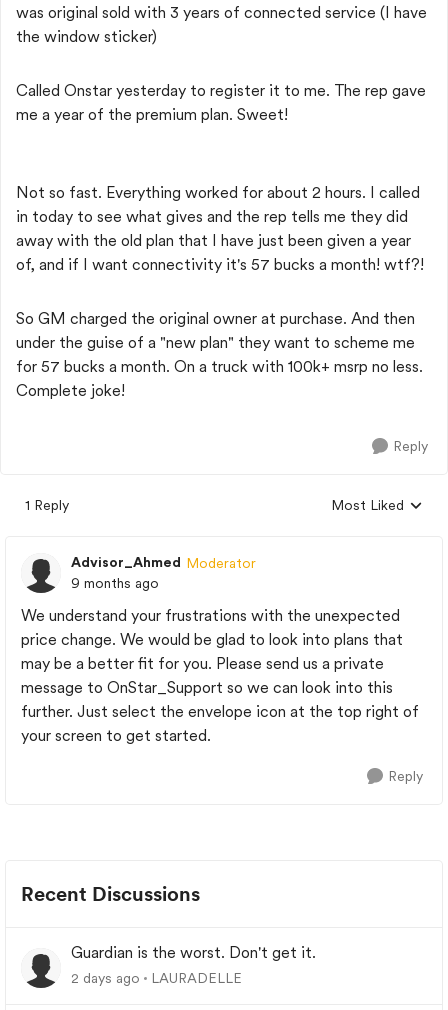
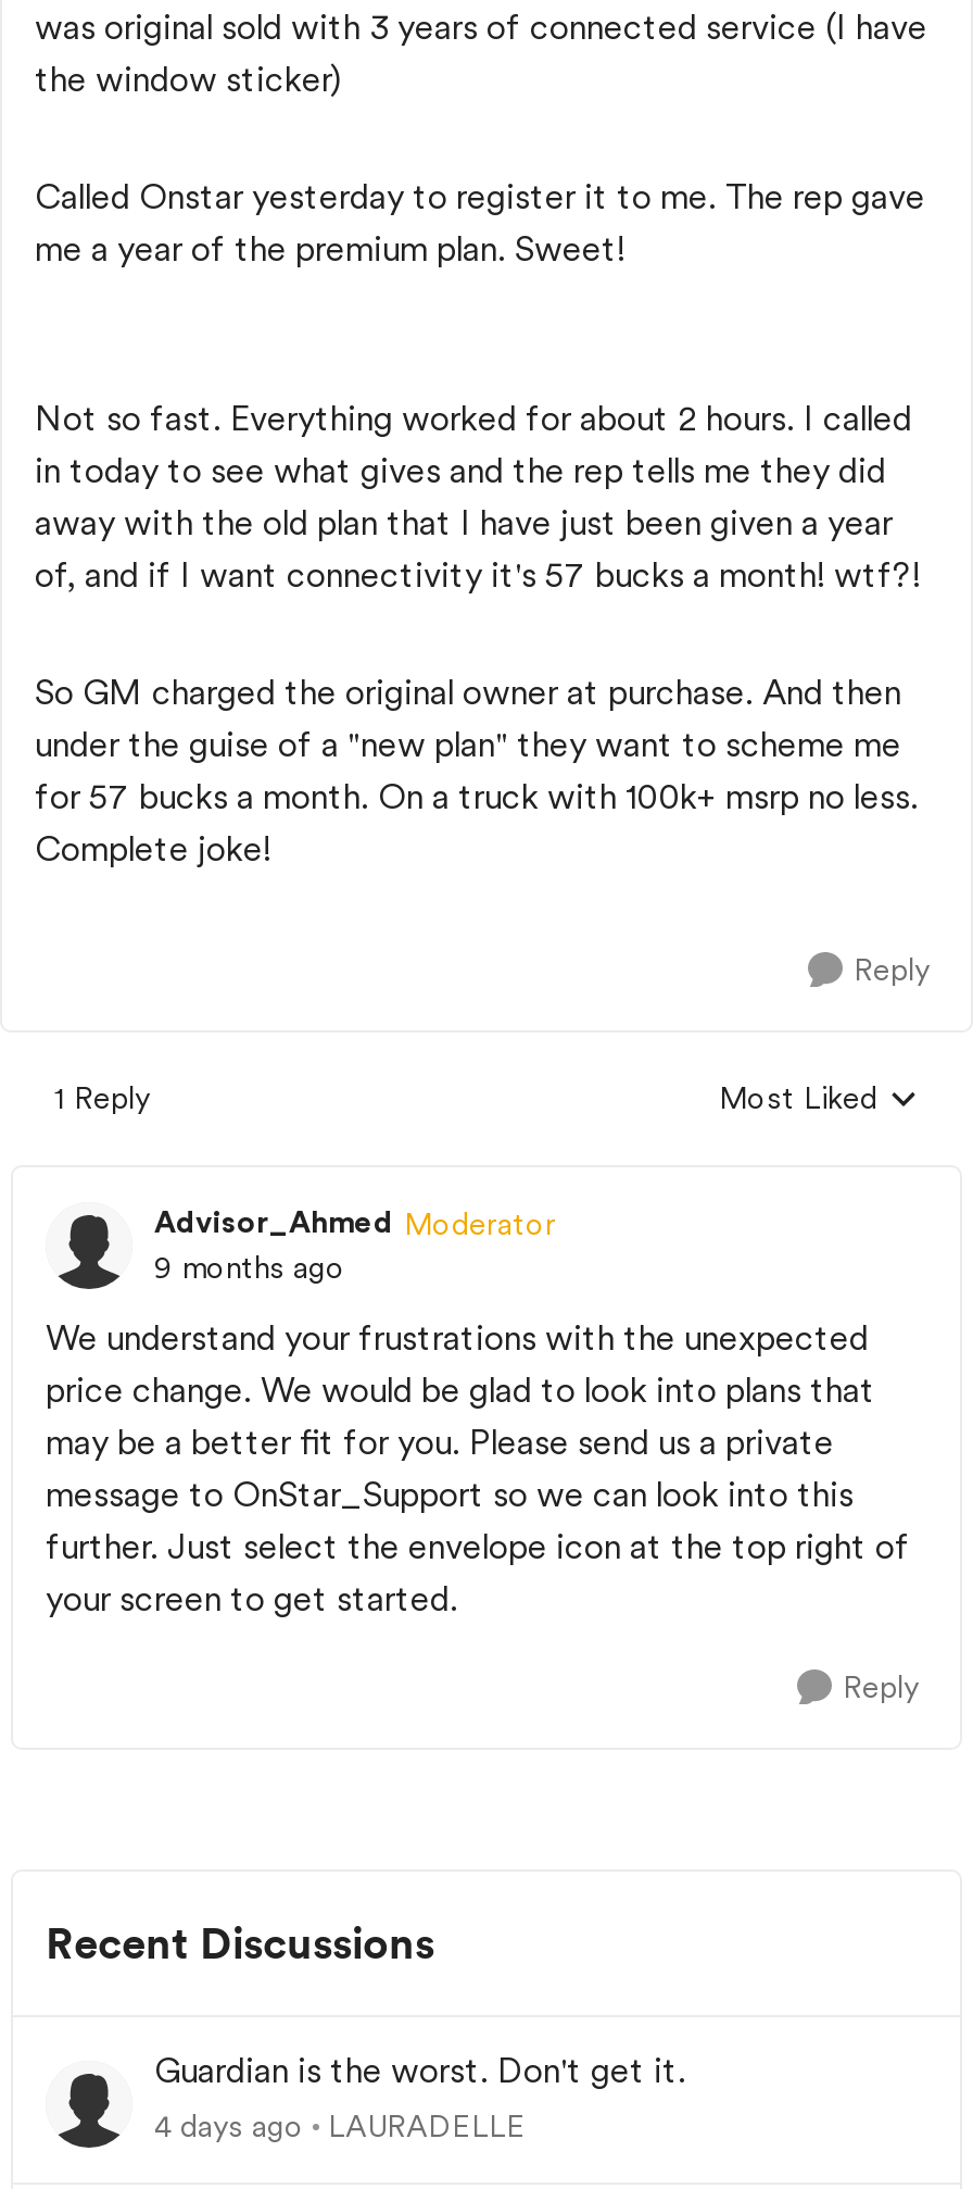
- 2 days ago LAURADELLE
+ 4 days ago LAURADELLE
